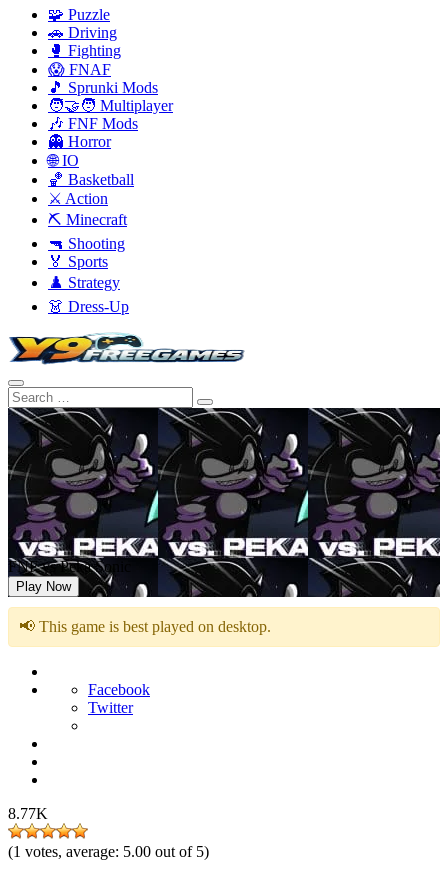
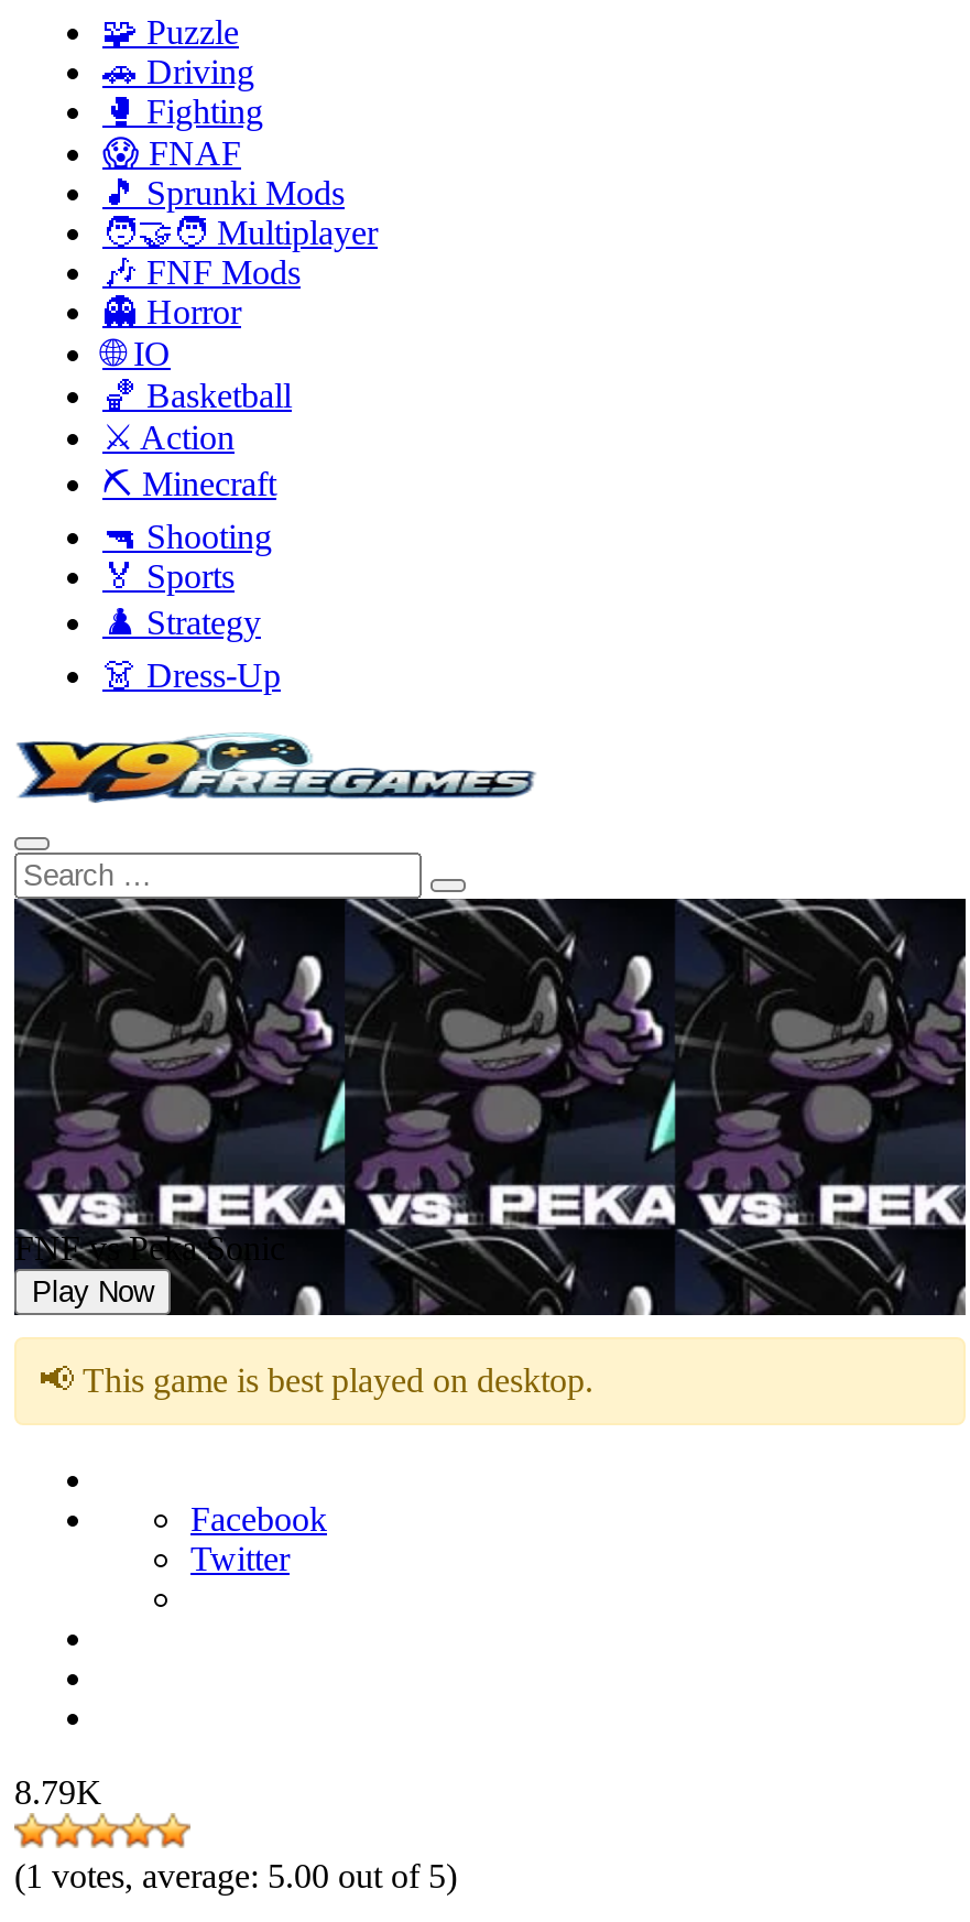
- 8.77K
+ 8.79K
